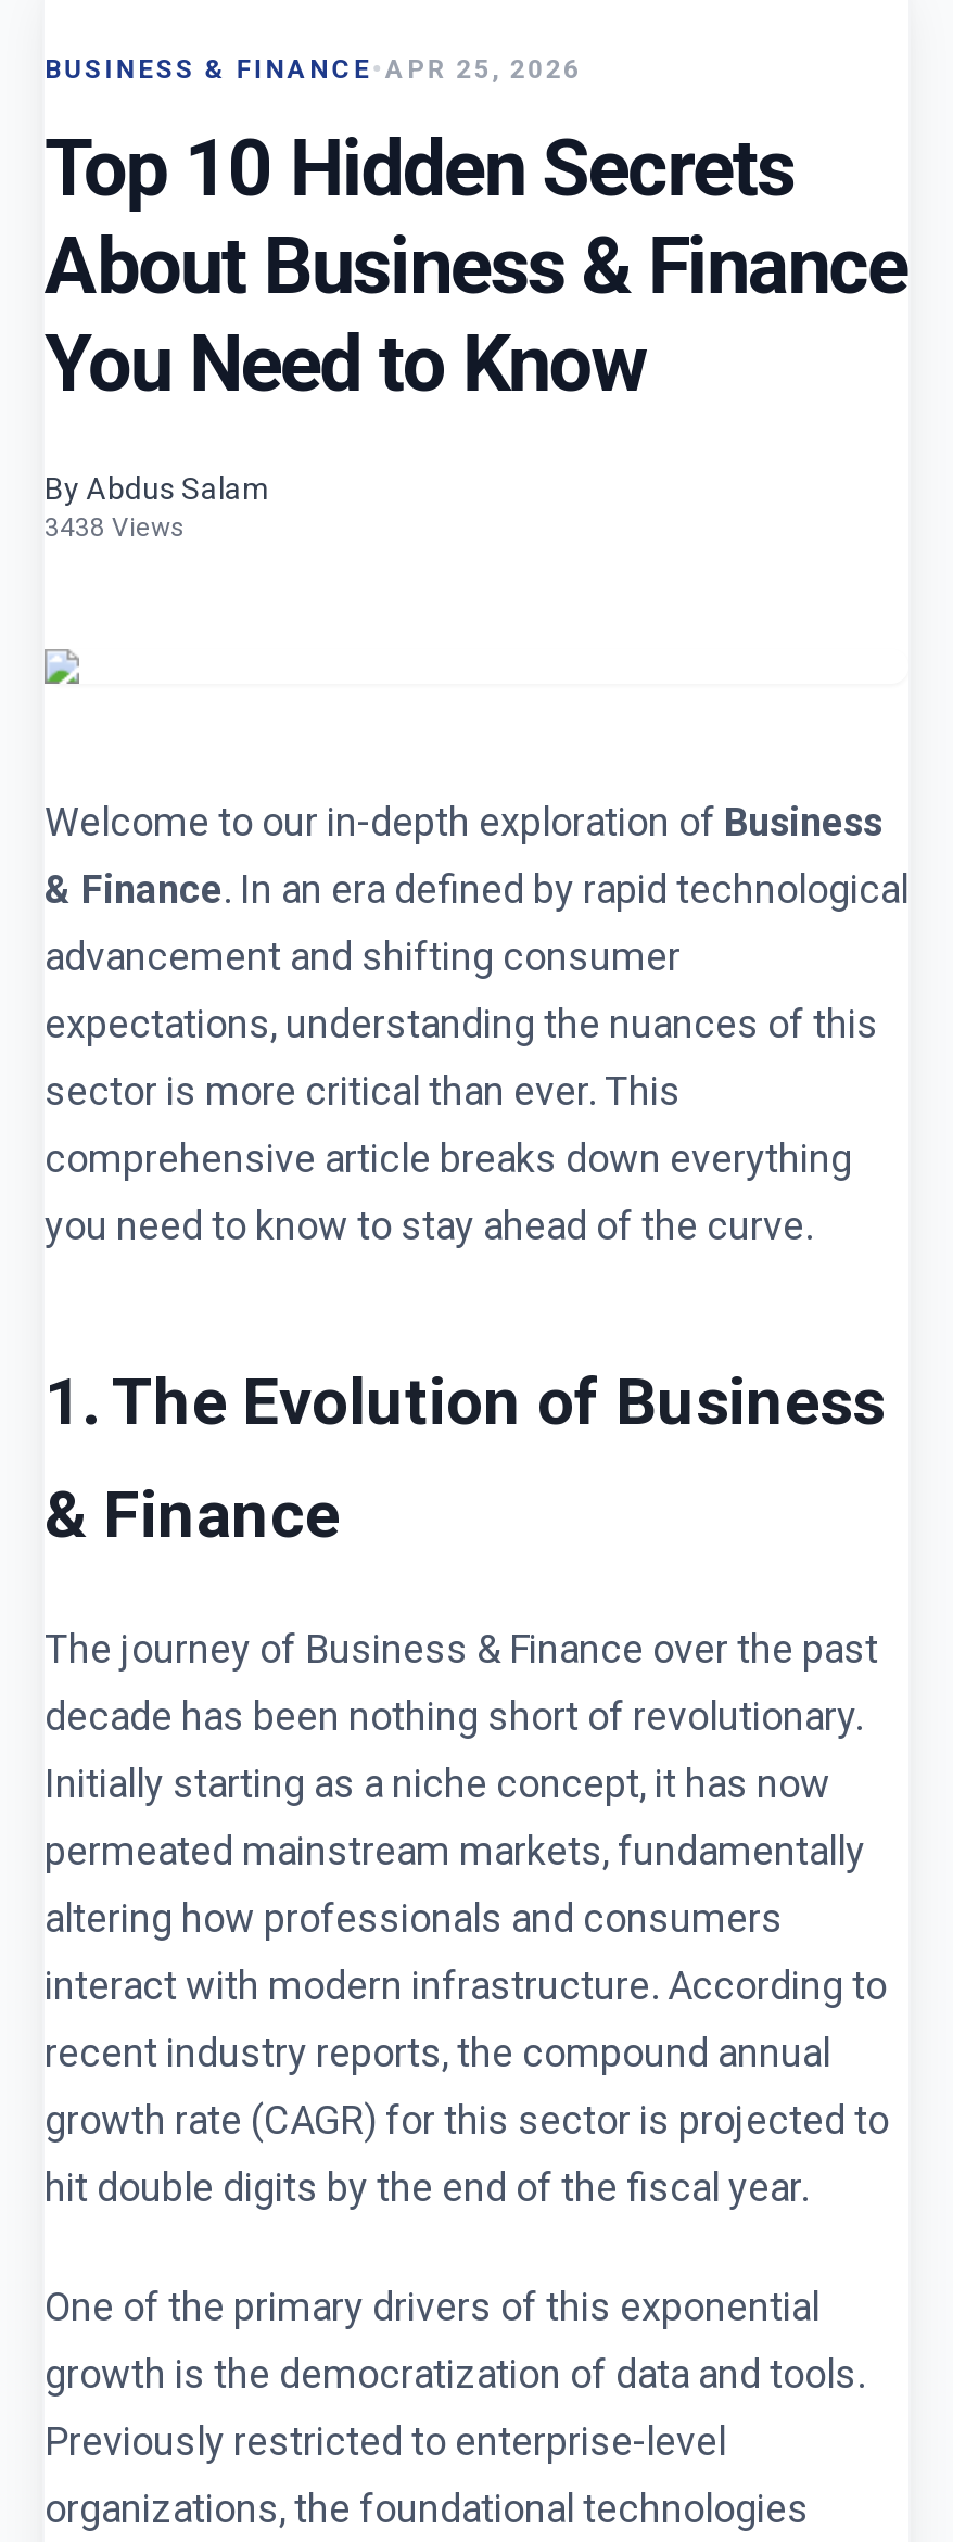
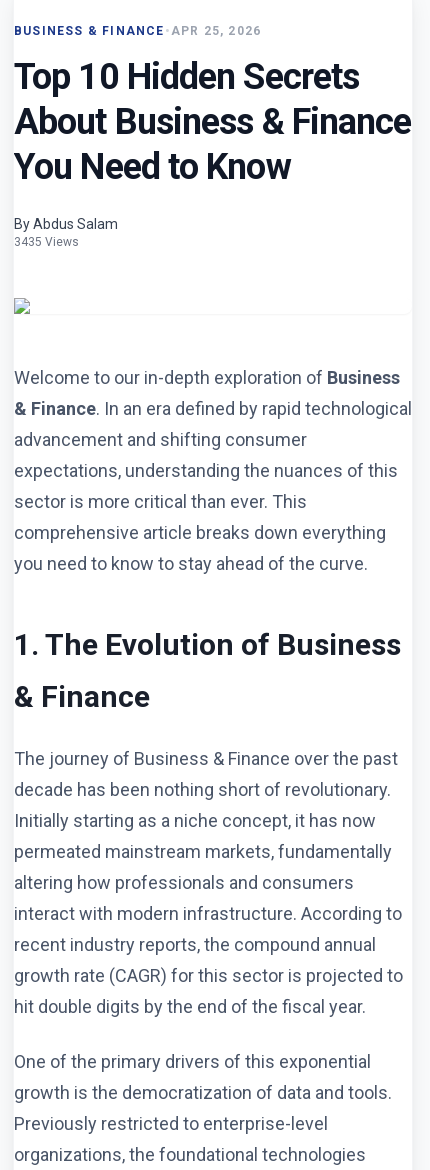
- 3438 Views
+ 3435 Views
